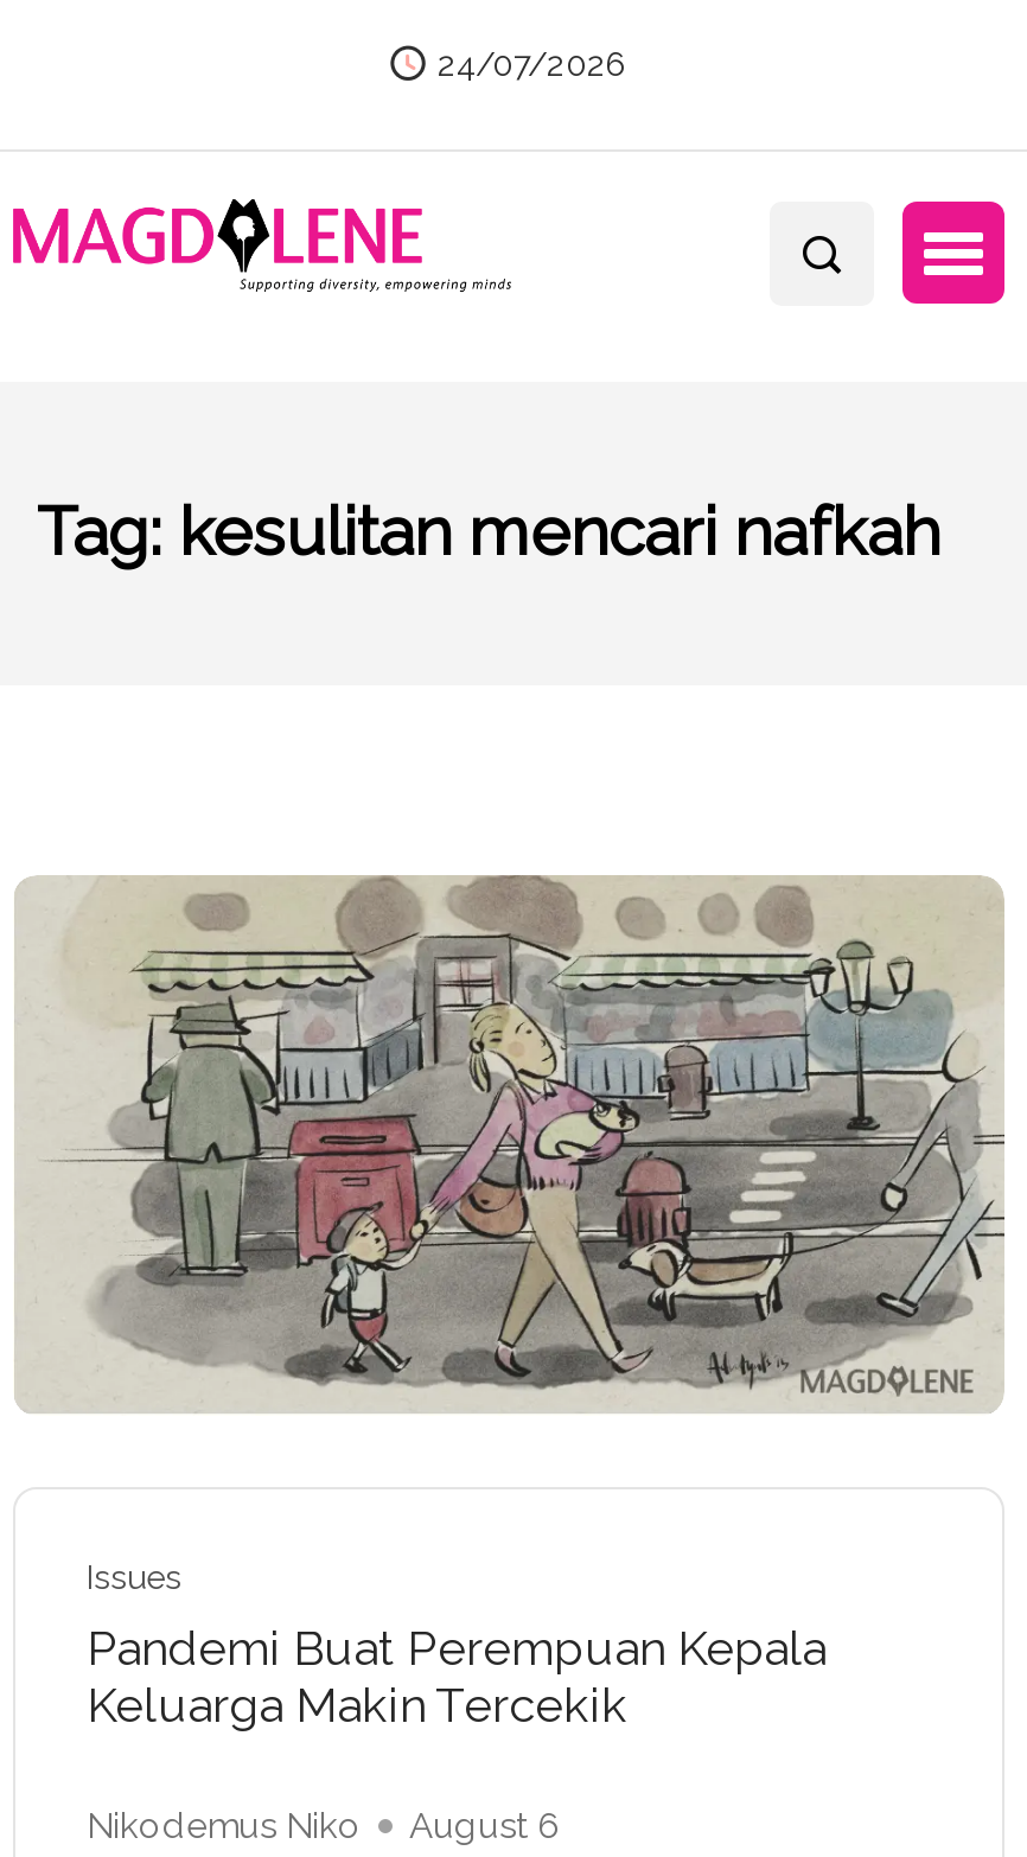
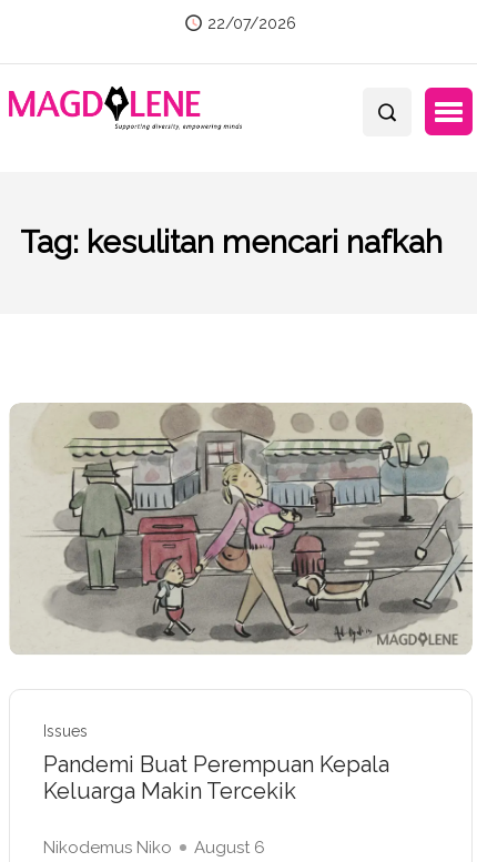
- 24/07/2026
+ 22/07/2026
